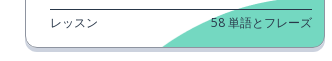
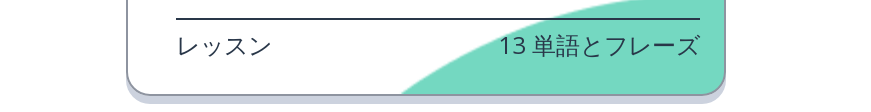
- 58 単語とフレーズ
+ 13 単語とフレーズ
